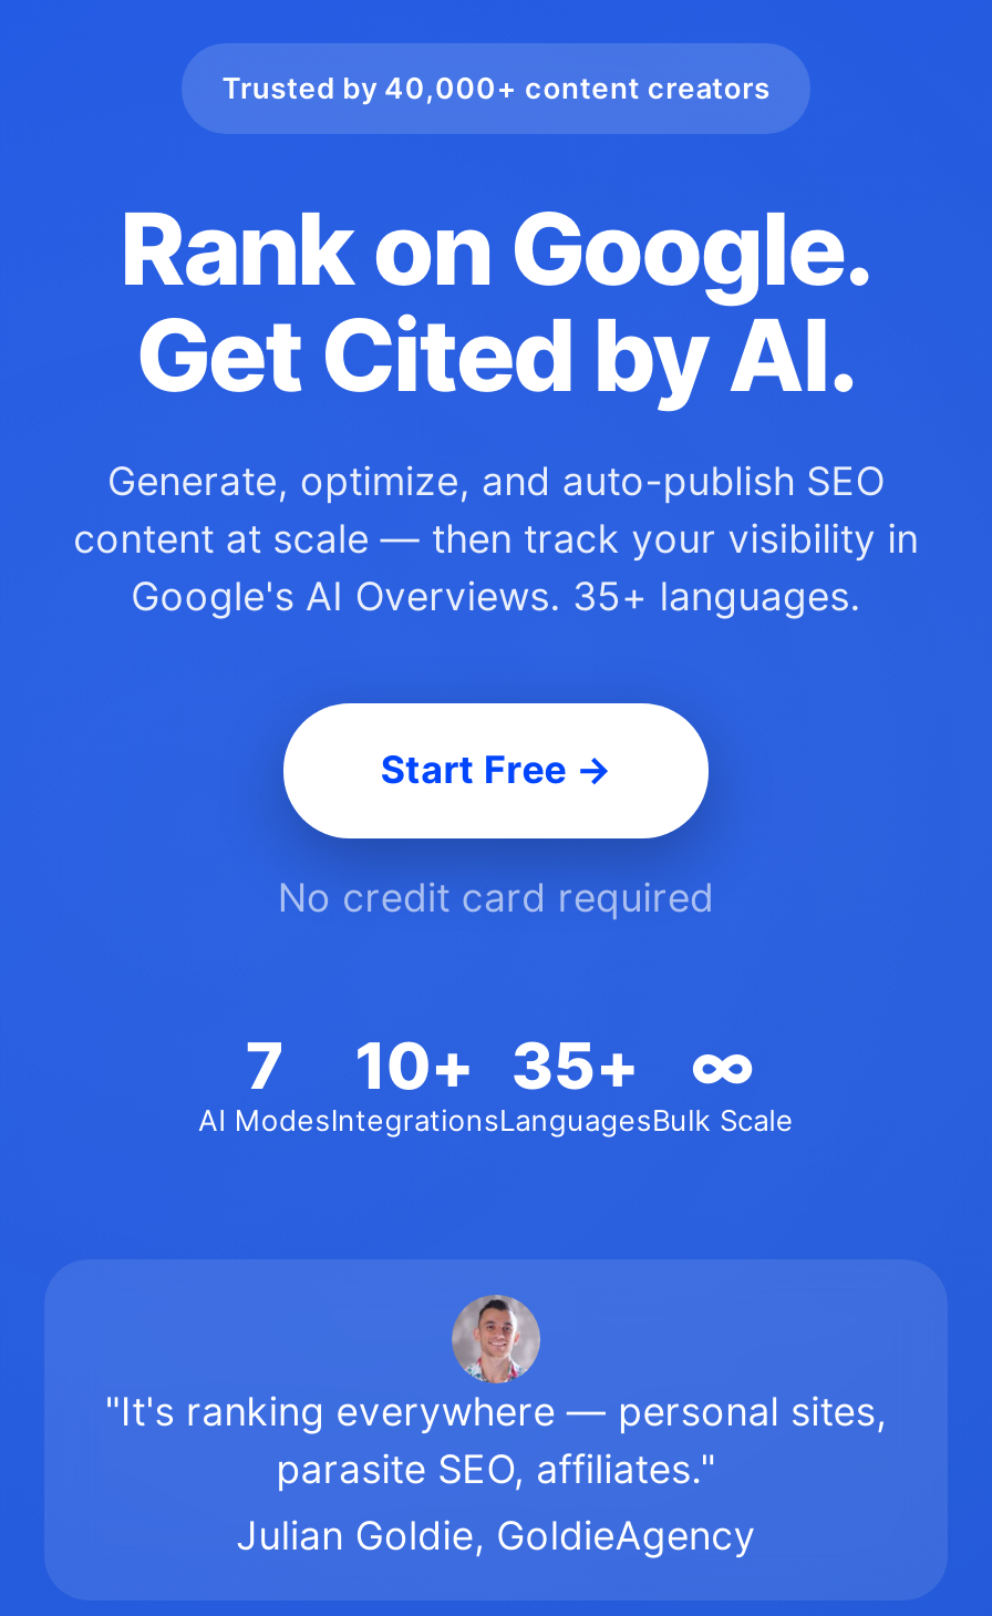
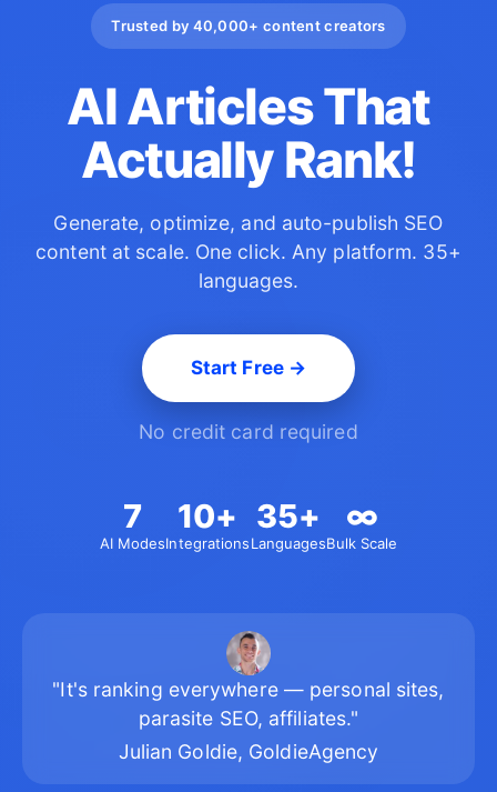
- Rank on Google.
- Get Cited by AI.
+ AI Articles That
+ Actually Rank!

- content at scale — then track your visibility in
- Google's AI Overviews. 35+ languages.
+ content at scale. One click. Any platform. 35+
+ languages.
